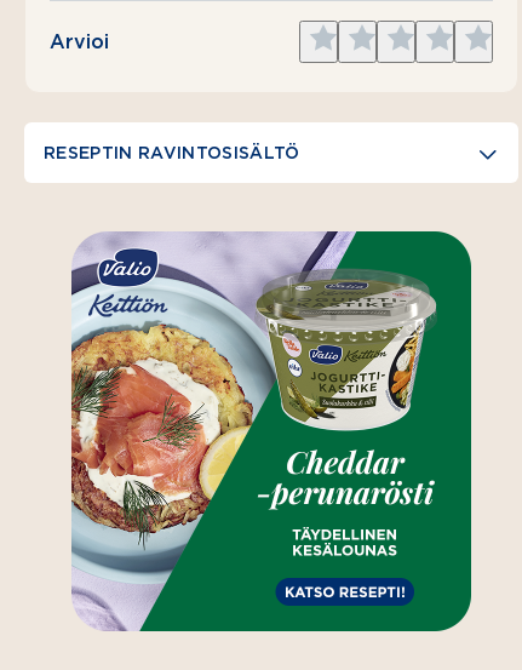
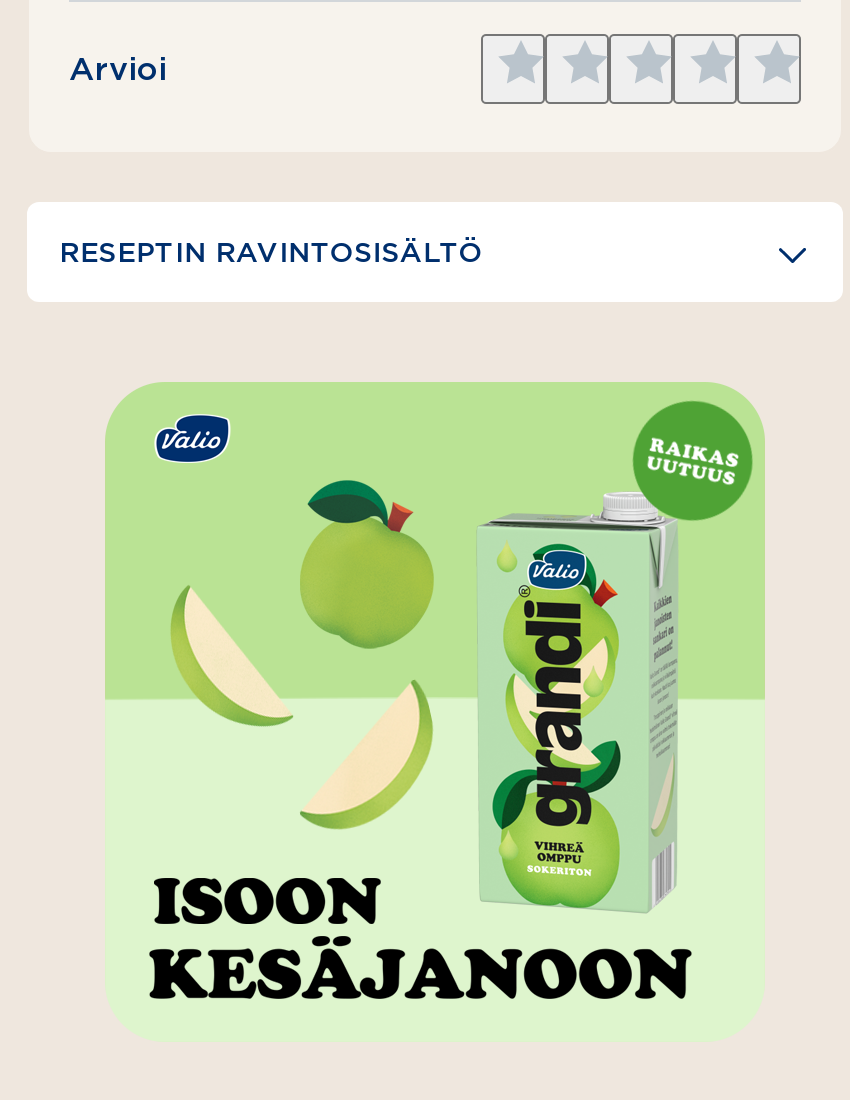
- [image]
+ [image]
